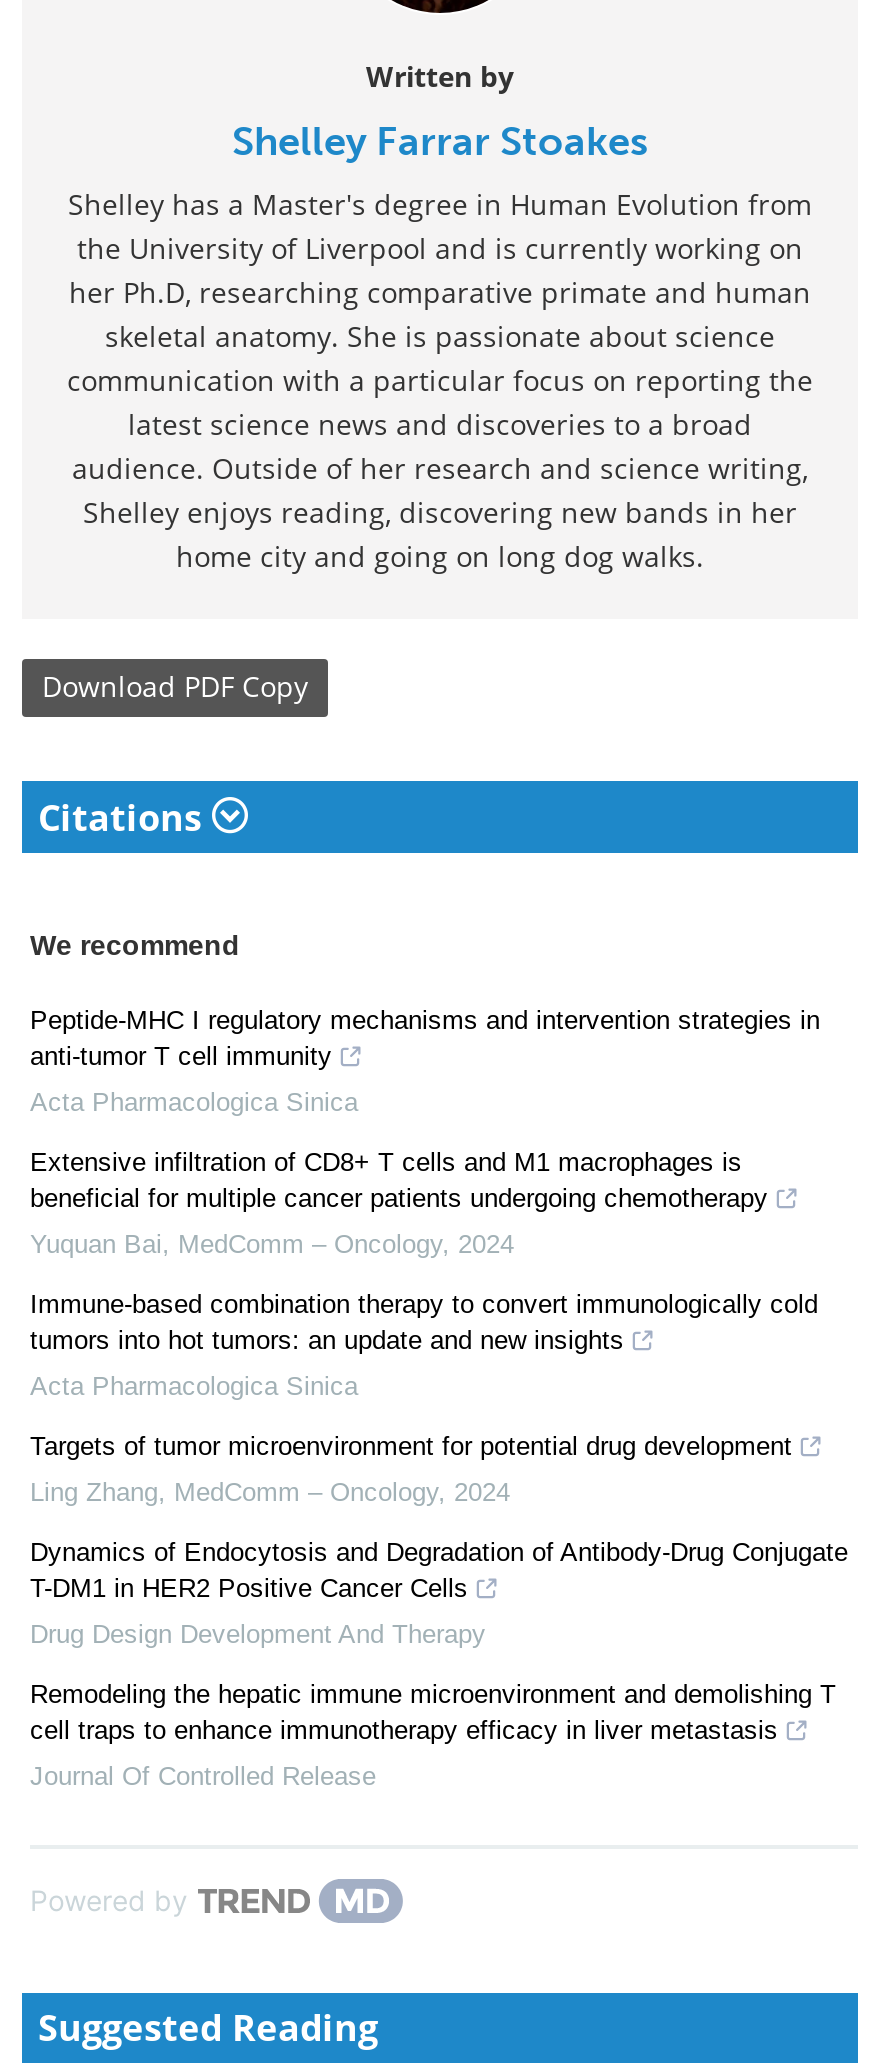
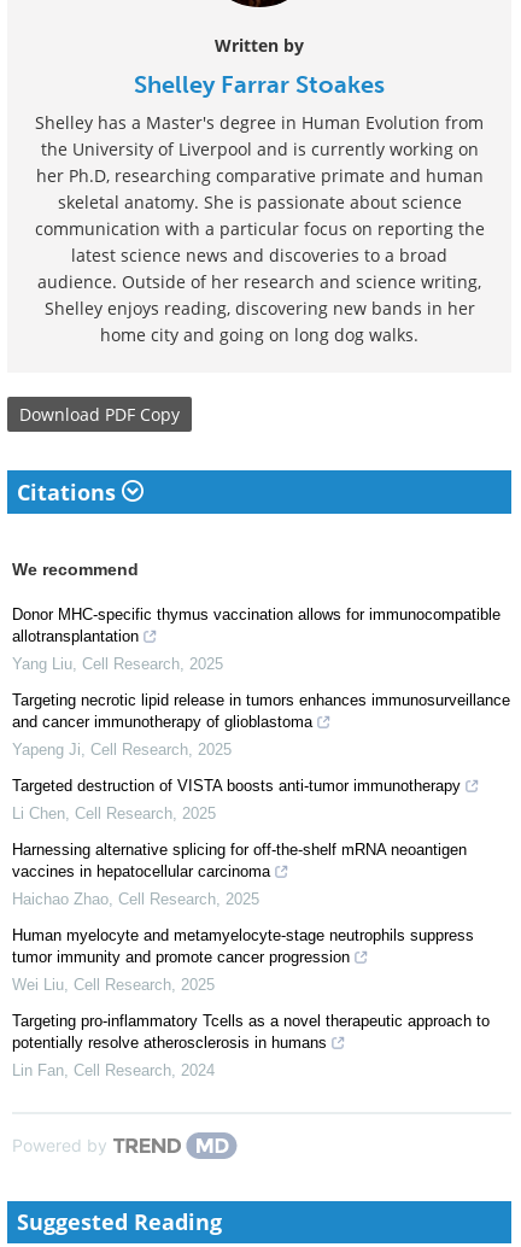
- Peptide-MHC I regulatory mechanisms and intervention strategies in
- anti-tumor T cell immunity
+ Donor MHC-specific thymus vaccination allows for immunocompatible
+ allotransplantation

- Acta Pharmacologica Sinica
+ Yang Liu, Cell Research, 2025

- Extensive infiltration of CD8+ T cells and M1 macrophages is
- beneficial for multiple cancer patients undergoing chemotherapy
+ Targeting necrotic lipid release in tumors enhances immunosurveillance
+ and cancer immunotherapy of glioblastoma

- Yuquan Bai, MedComm – Oncology, 2024
+ Yapeng Ji, Cell Research, 2025

- Immune-based combination therapy to convert immunologically cold
- tumors into hot tumors: an update and new insights
+ Targeted destruction of VISTA boosts anti-tumor immunotherapy

- Acta Pharmacologica Sinica
+ Li Chen, Cell Research, 2025

- Targets of tumor microenvironment for potential drug development
+ Harnessing alternative splicing for off-the-shelf mRNA neoantigen
+ vaccines in hepatocellular carcinoma

- Ling Zhang, MedComm – Oncology, 2024
+ Haichao Zhao, Cell Research, 2025

- Dynamics of Endocytosis and Degradation of Antibody-Drug Conjugate
- T-DM1 in HER2 Positive Cancer Cells
+ Human myelocyte and metamyelocyte-stage neutrophils suppress
+ tumor immunity and promote cancer progression

- Drug Design Development And Therapy
+ Wei Liu, Cell Research, 2025

- Remodeling the hepatic immune microenvironment and demolishing T
- cell traps to enhance immunotherapy efficacy in liver metastasis
+ Targeting pro-inflammatory Tcells as a novel therapeutic approach to
+ potentially resolve atherosclerosis in humans

- Journal Of Controlled Release
+ Lin Fan, Cell Research, 2024
